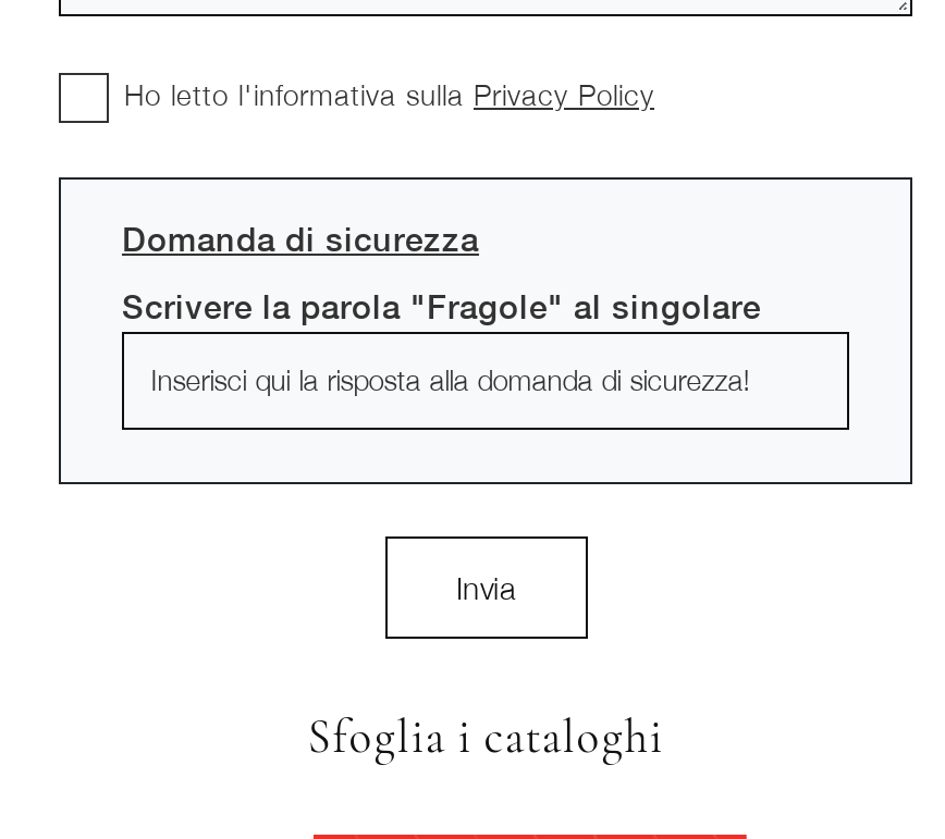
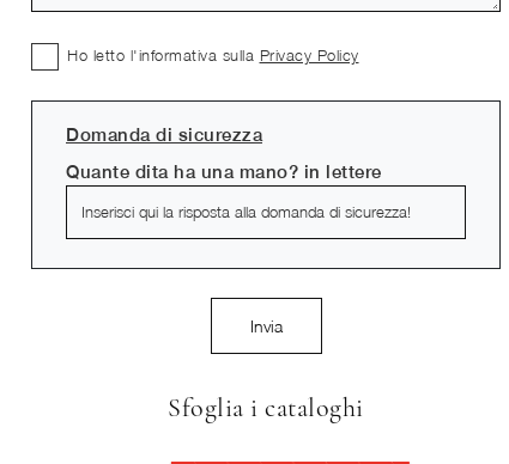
- Scrivere la parola "Fragole" al singolare
+ Quante dita ha una mano? in lettere
